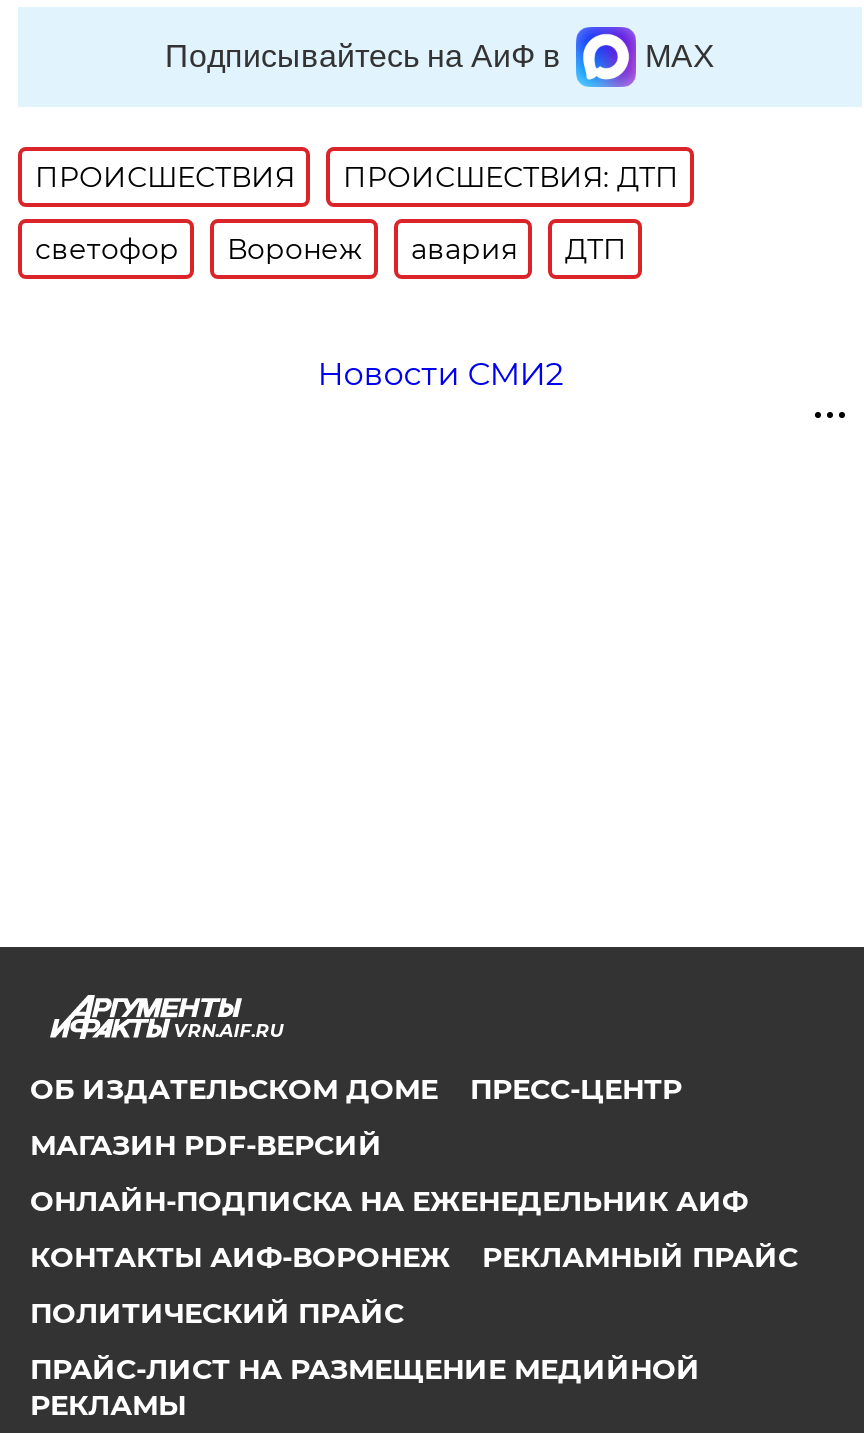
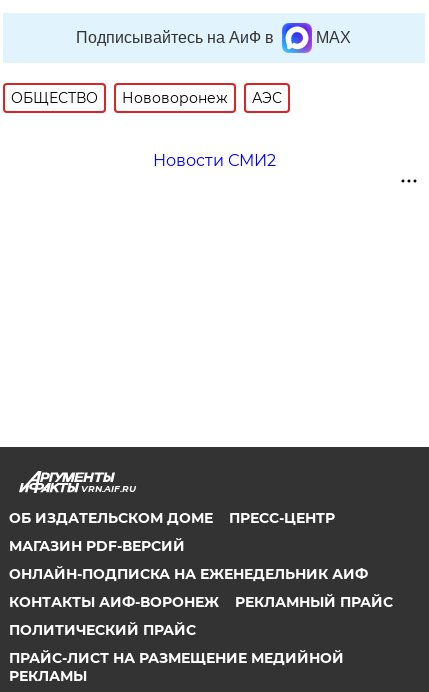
- ПРОИСШЕСТВИЯ
- ПРОИСШЕСТВИЯ: ДТП
- светофор
- Воронеж
- авария
- ДТП
+ ОБЩЕСТВО
+ Нововоронеж
+ АЭС
